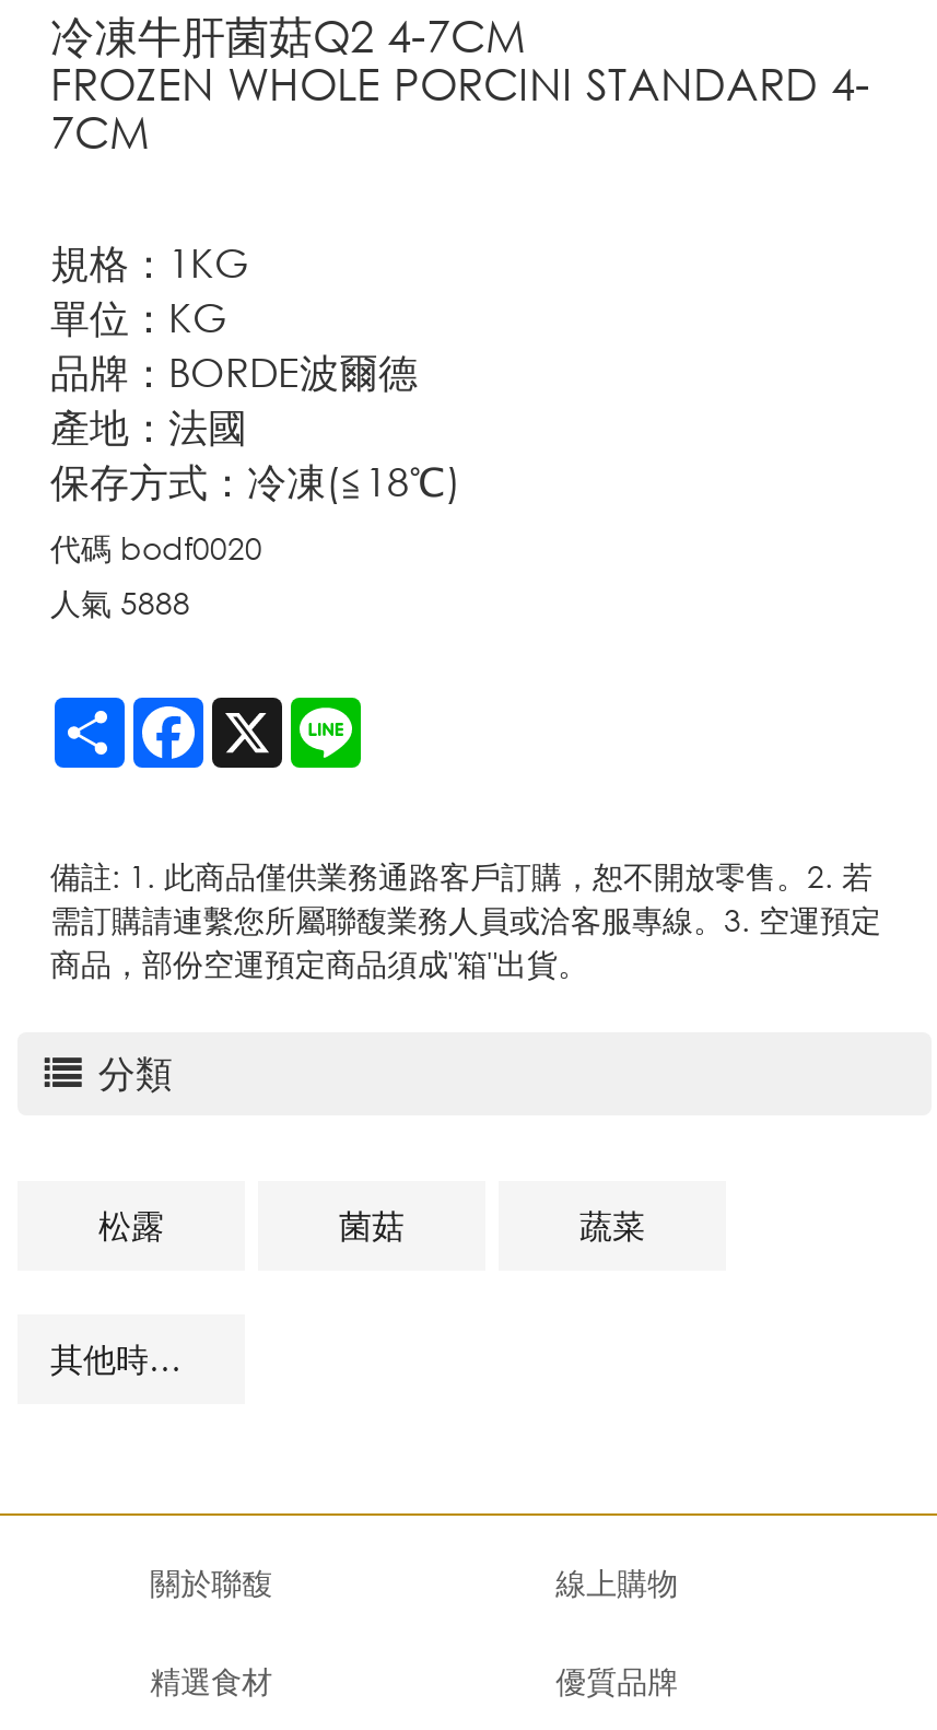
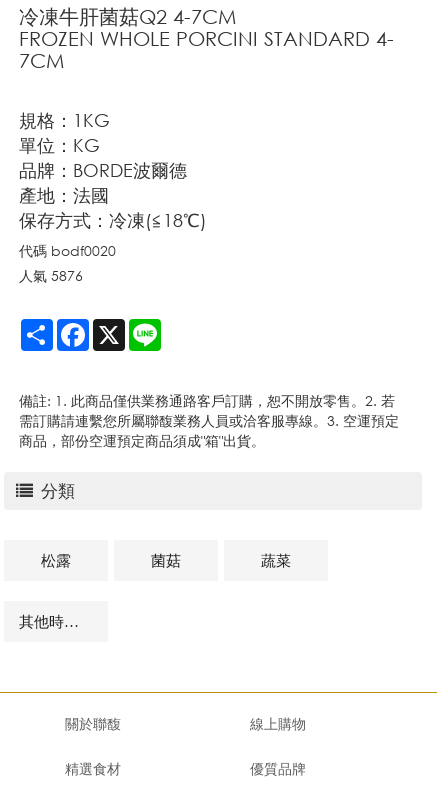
- 人氣5888
+ 人氣5876
